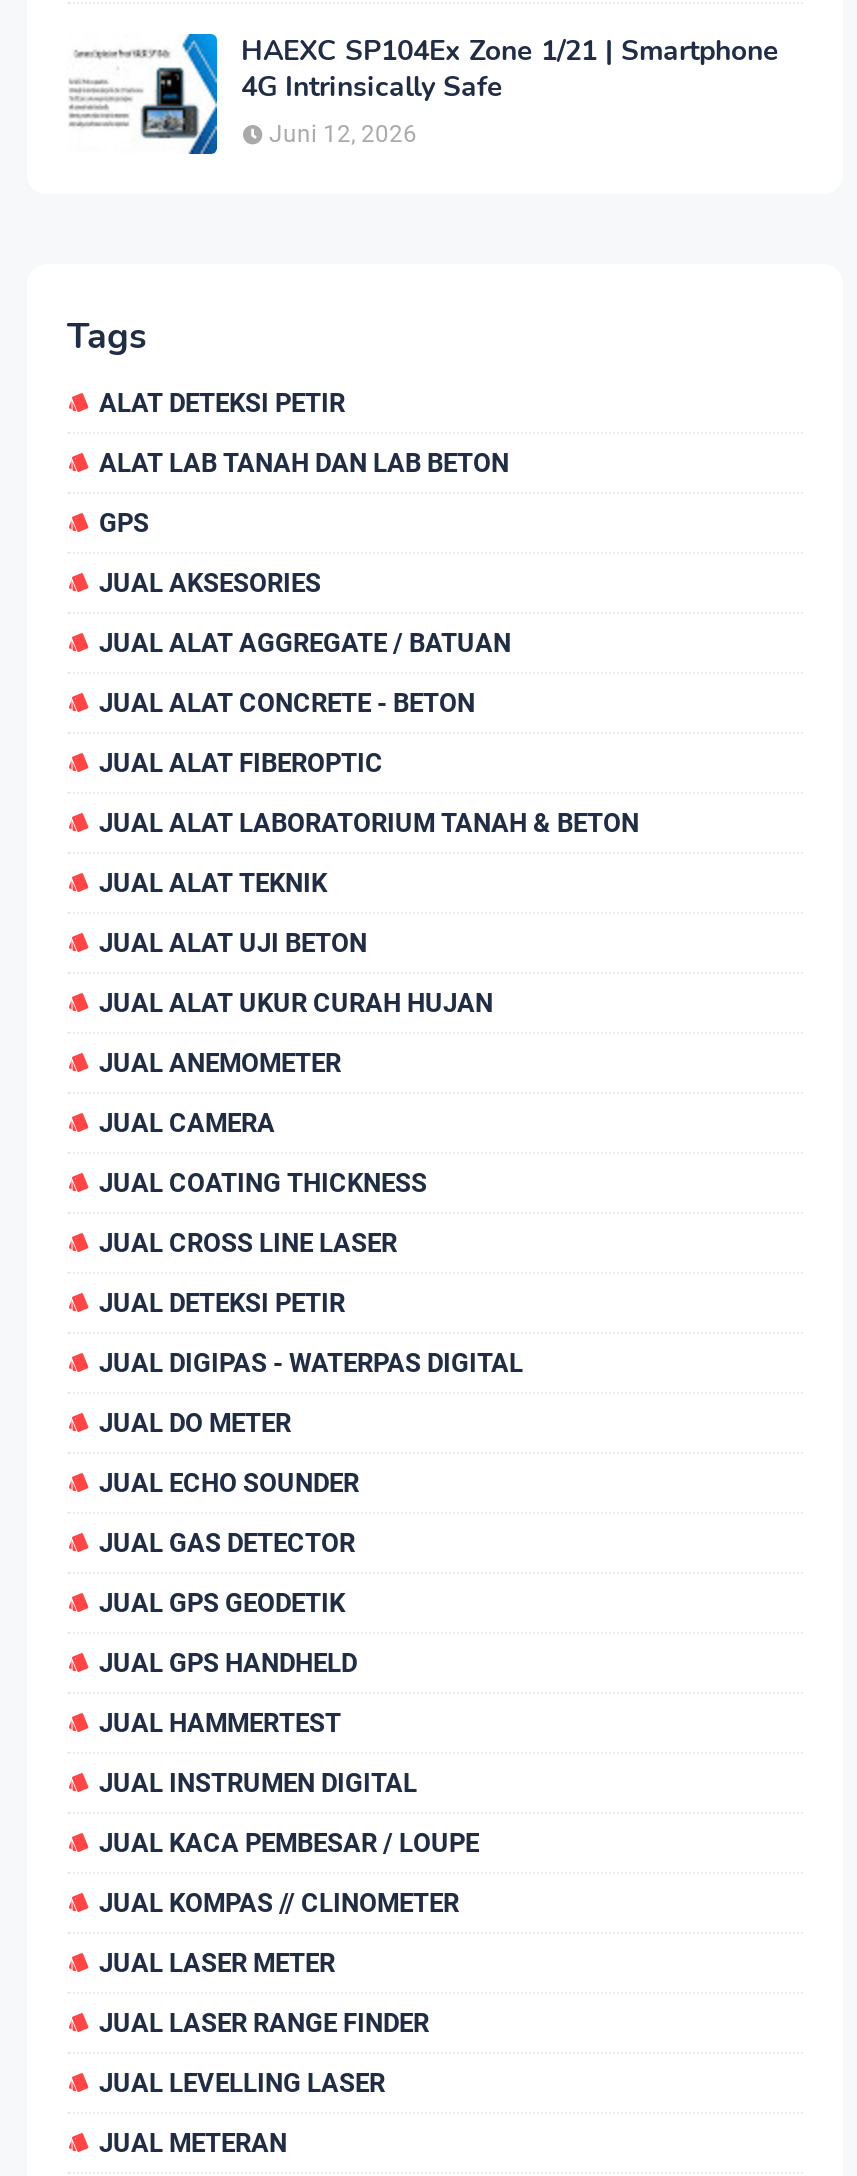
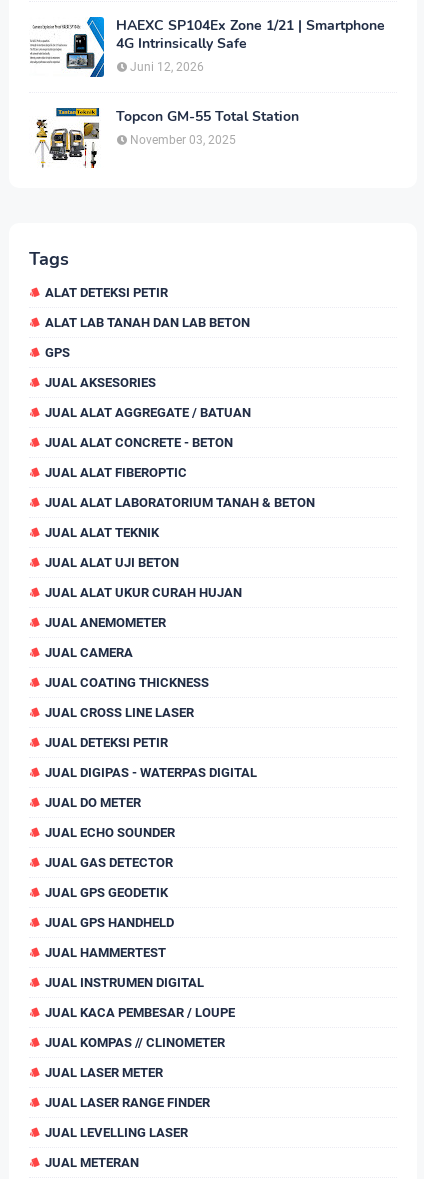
+ [image]
+ Topcon GM-55 Total Station
+ November 03, 2025
